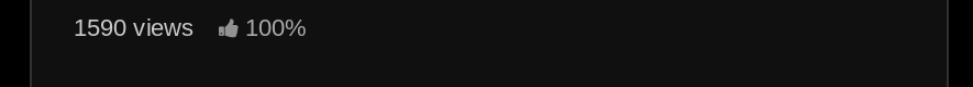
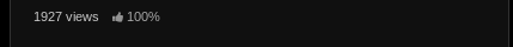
- 1590 views 100%
+ 1927 views 100%
